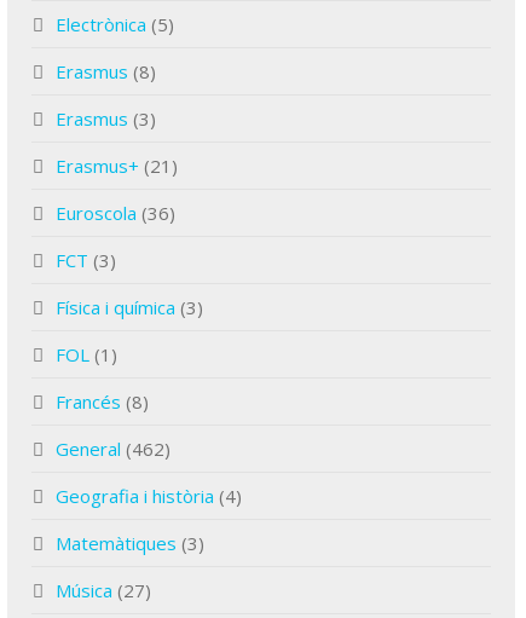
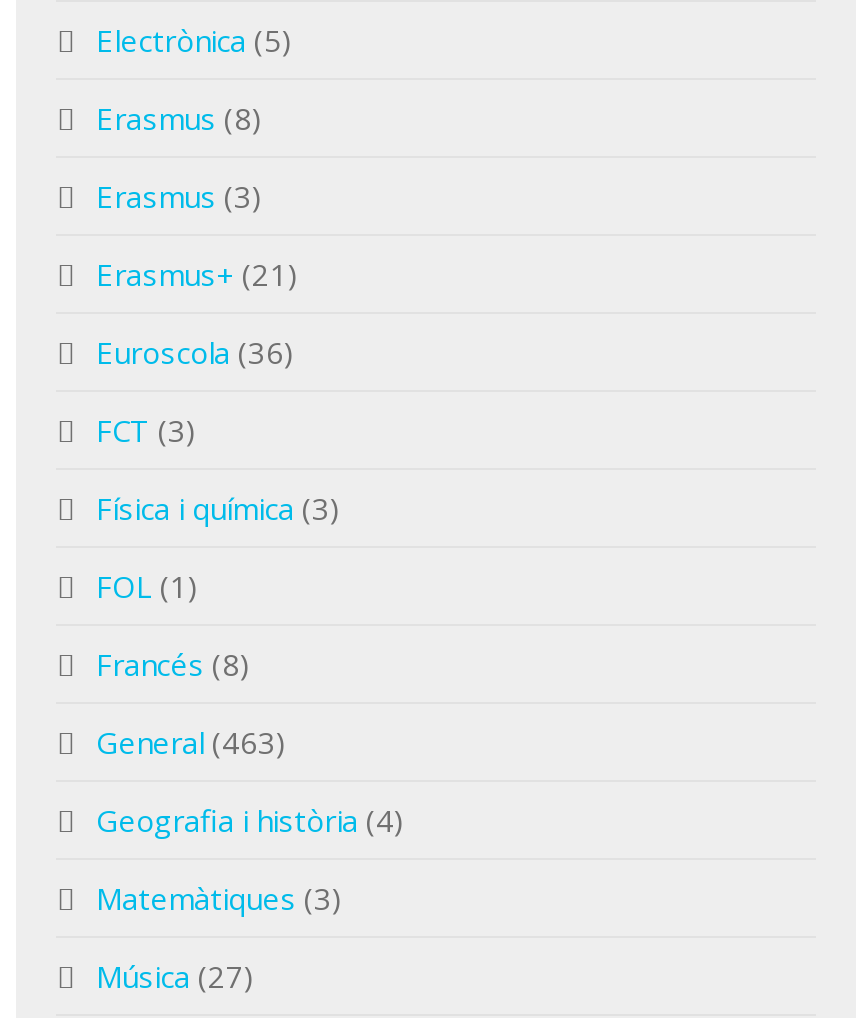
- General (462)
+ General (463)
